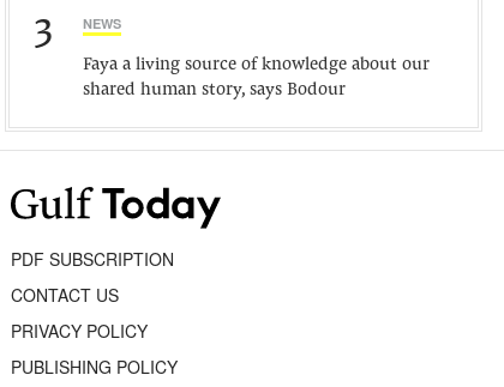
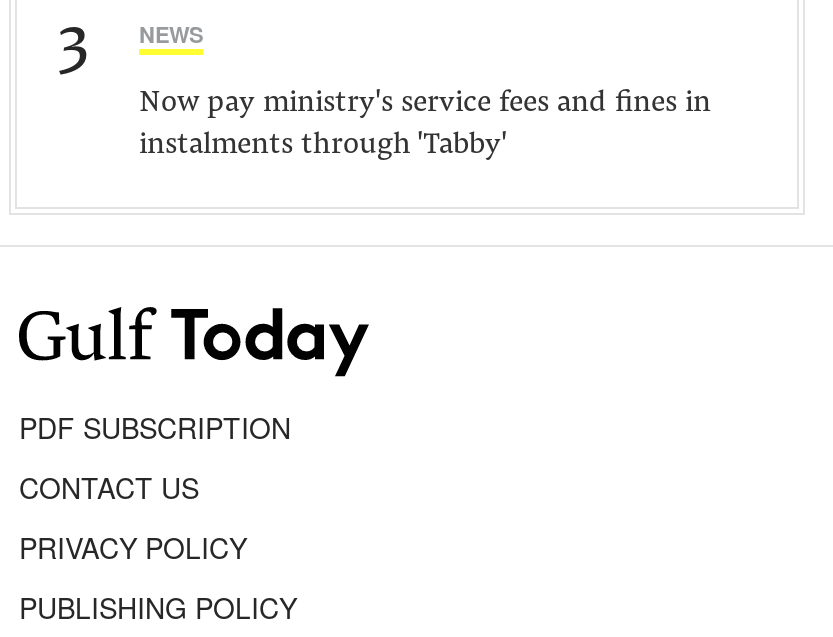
- Faya a living source of knowledge about our
- shared human story, says Bodour
+ Now pay ministry's service fees and fines in
+ instalments through 'Tabby'
